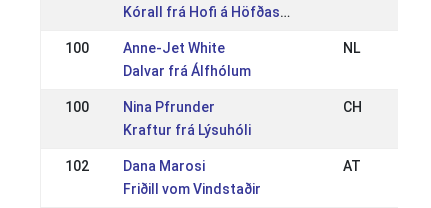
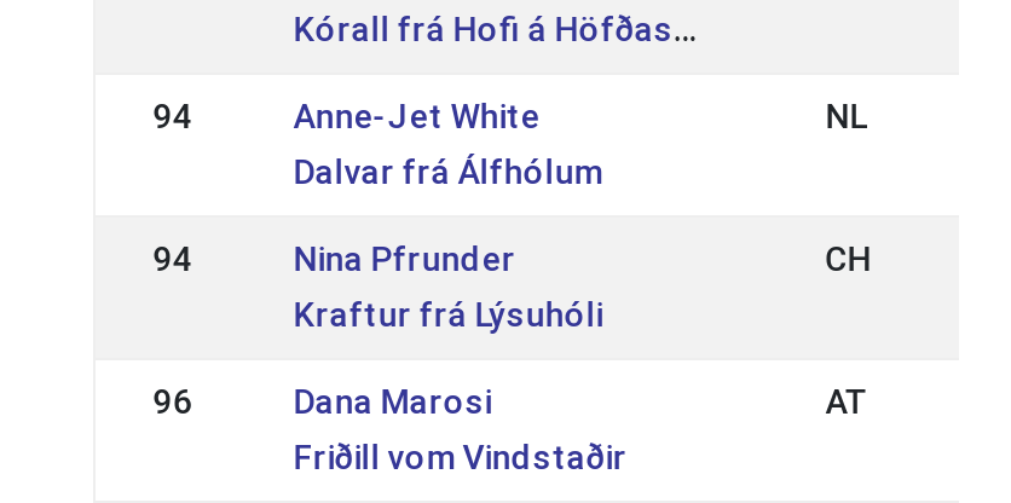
- 100
+ 94

- 100
+ 94

- 102
+ 96
